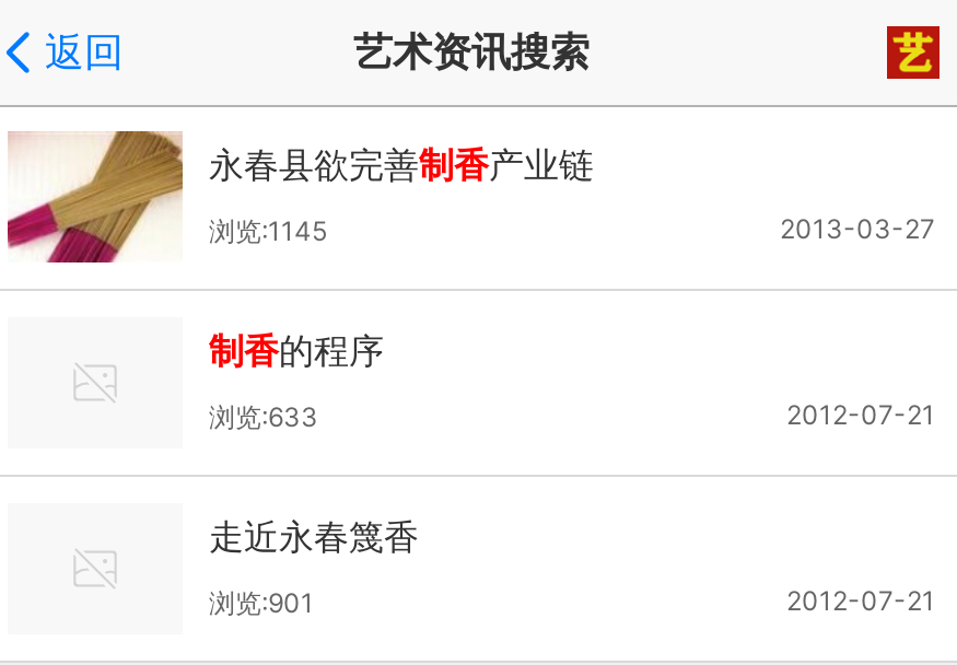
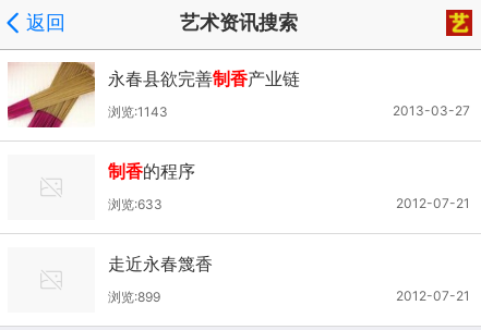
- 浏览:1145
+ 浏览:1143

- 浏览:901
+ 浏览:899
